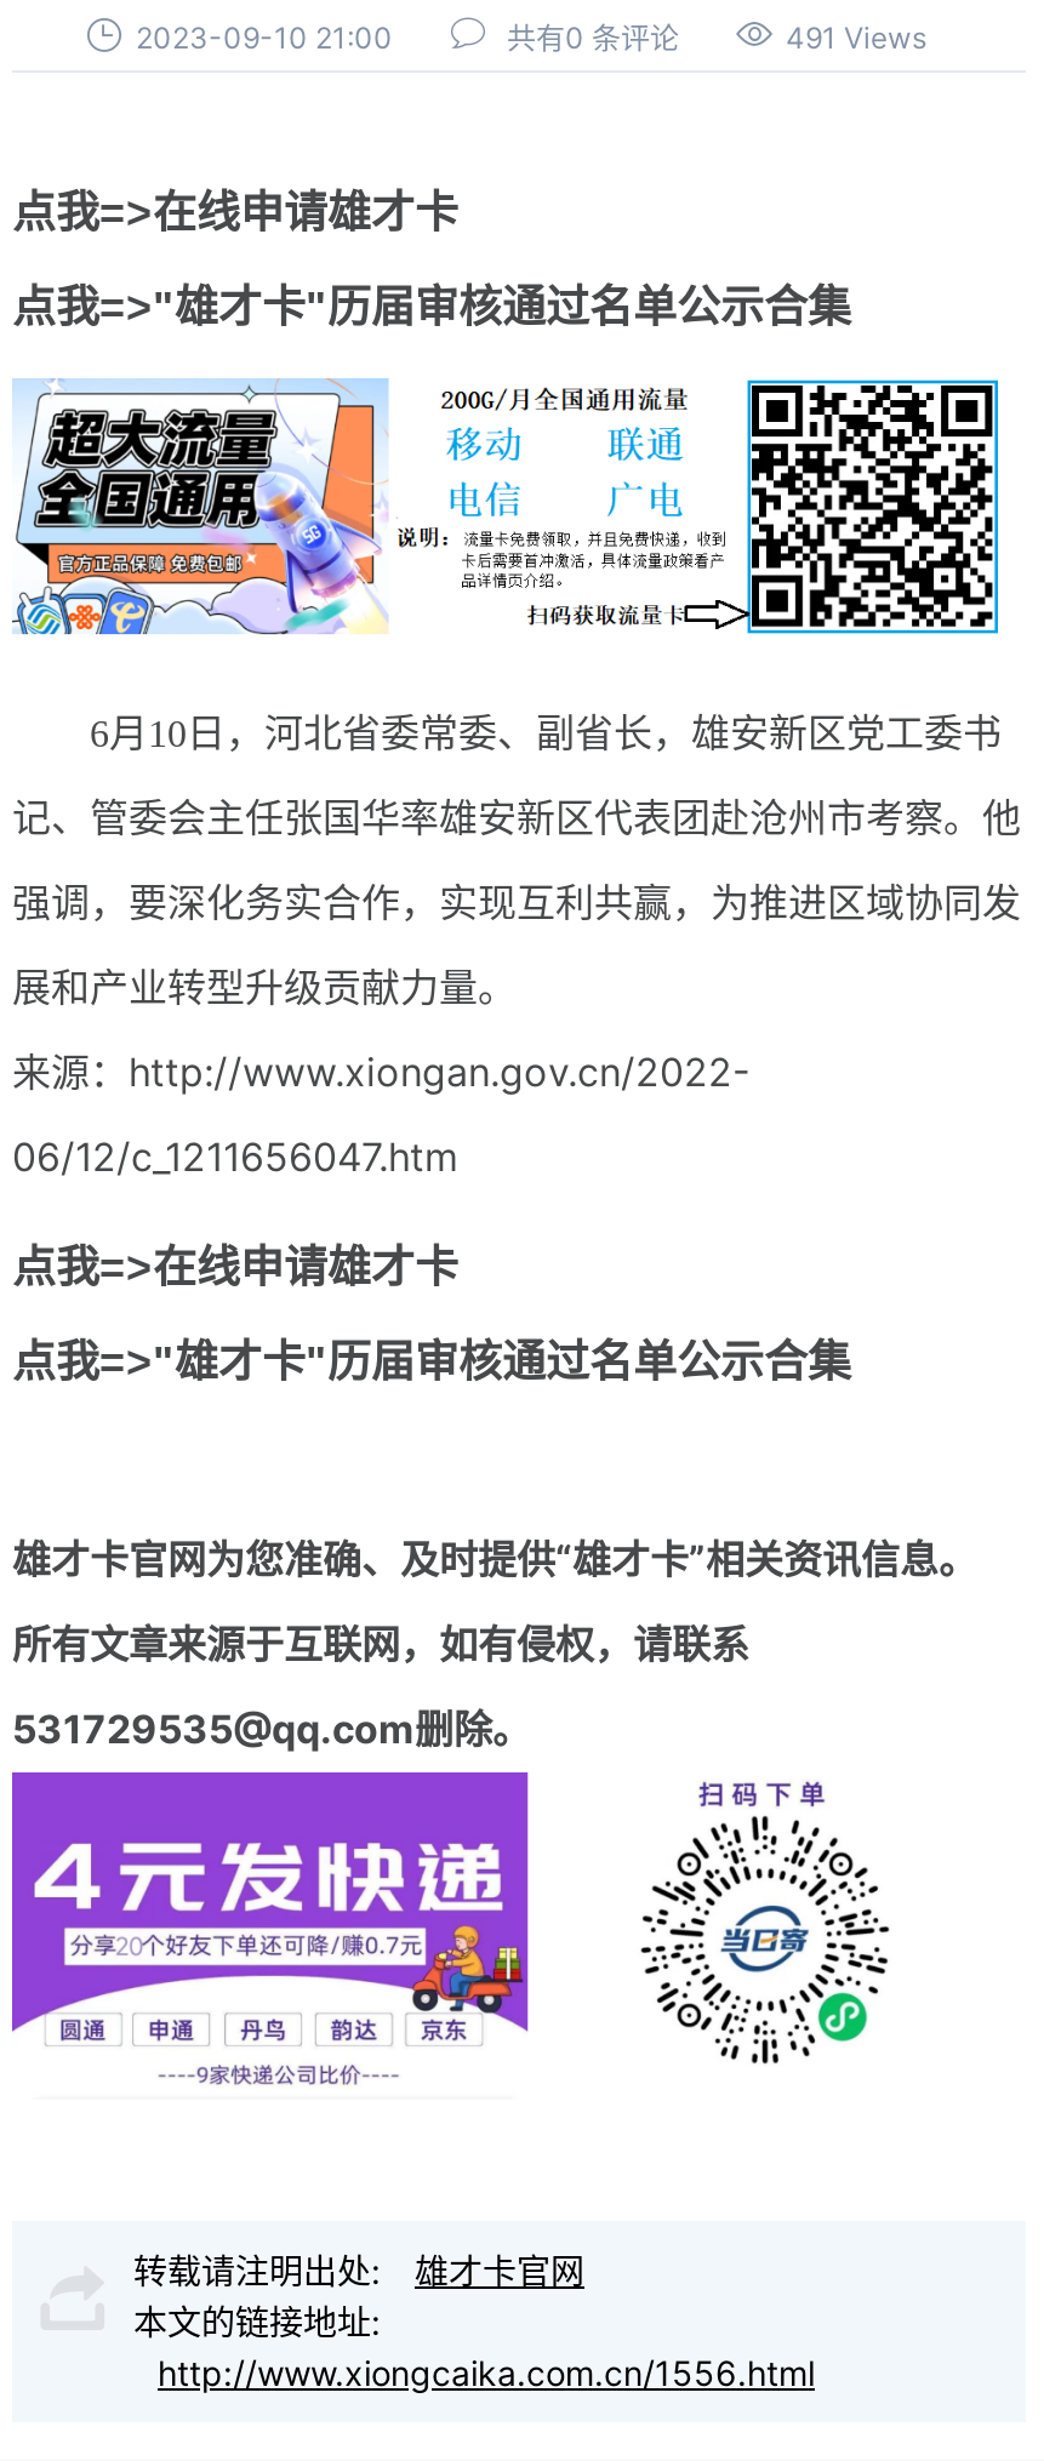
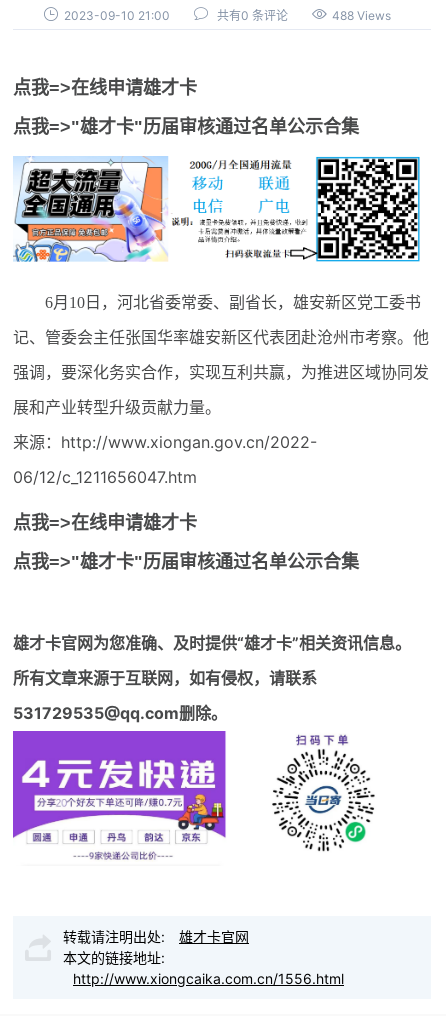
- 491 Views
+ 488 Views
